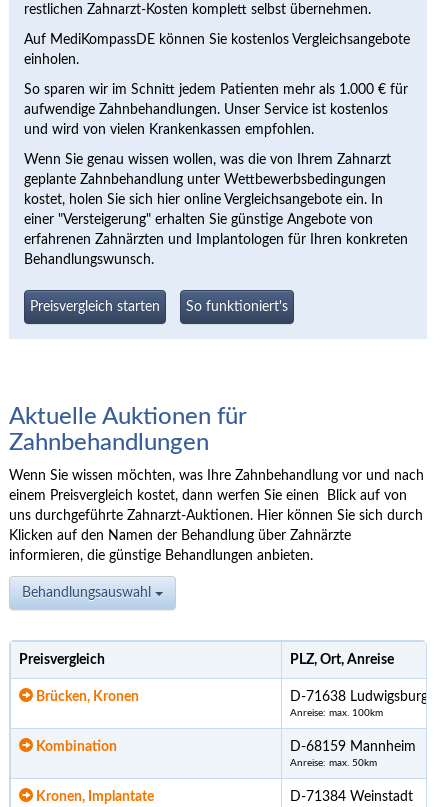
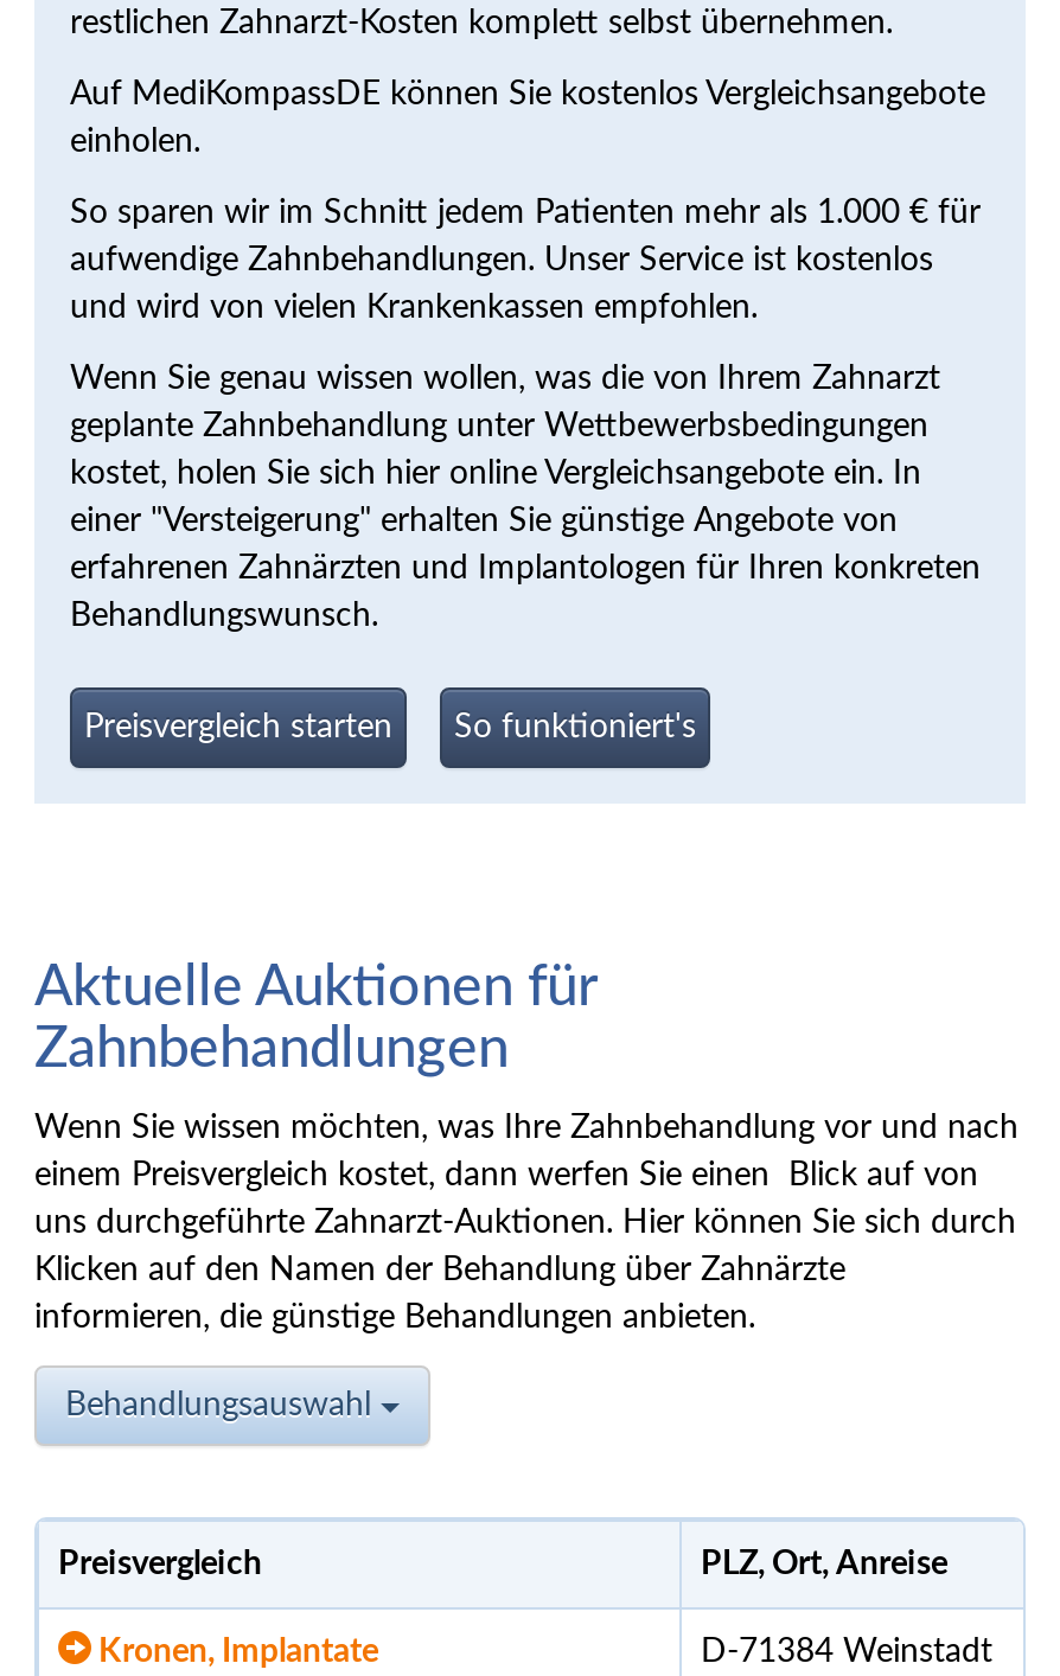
- Brücken, Kronen
- D-71638 Ludwigsburg
- Anreise: max. 100km
- Kombination
- D-68159 Mannheim
- Anreise: max. 50km
